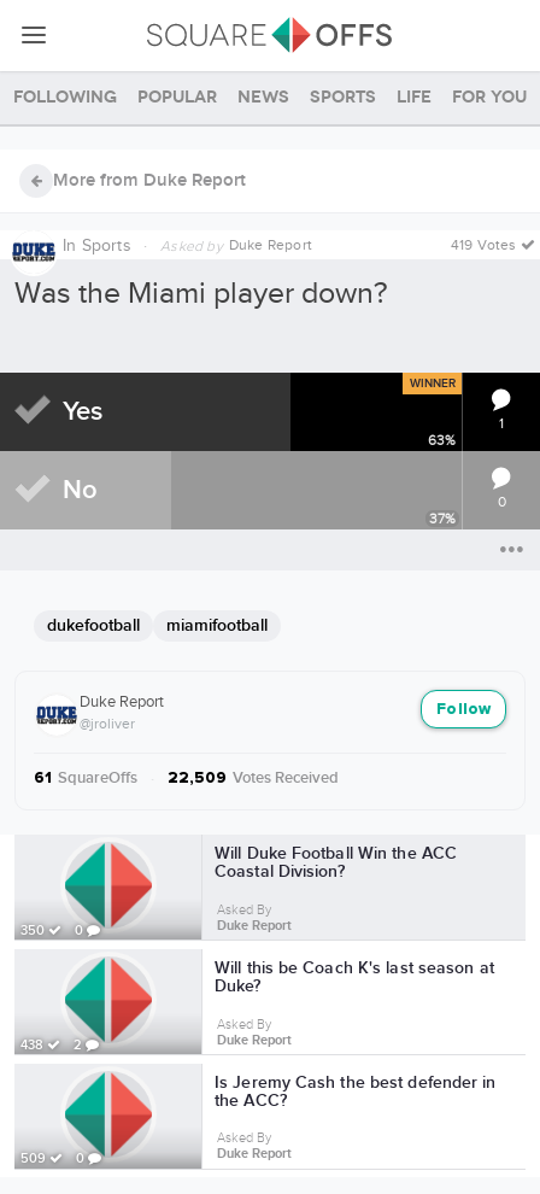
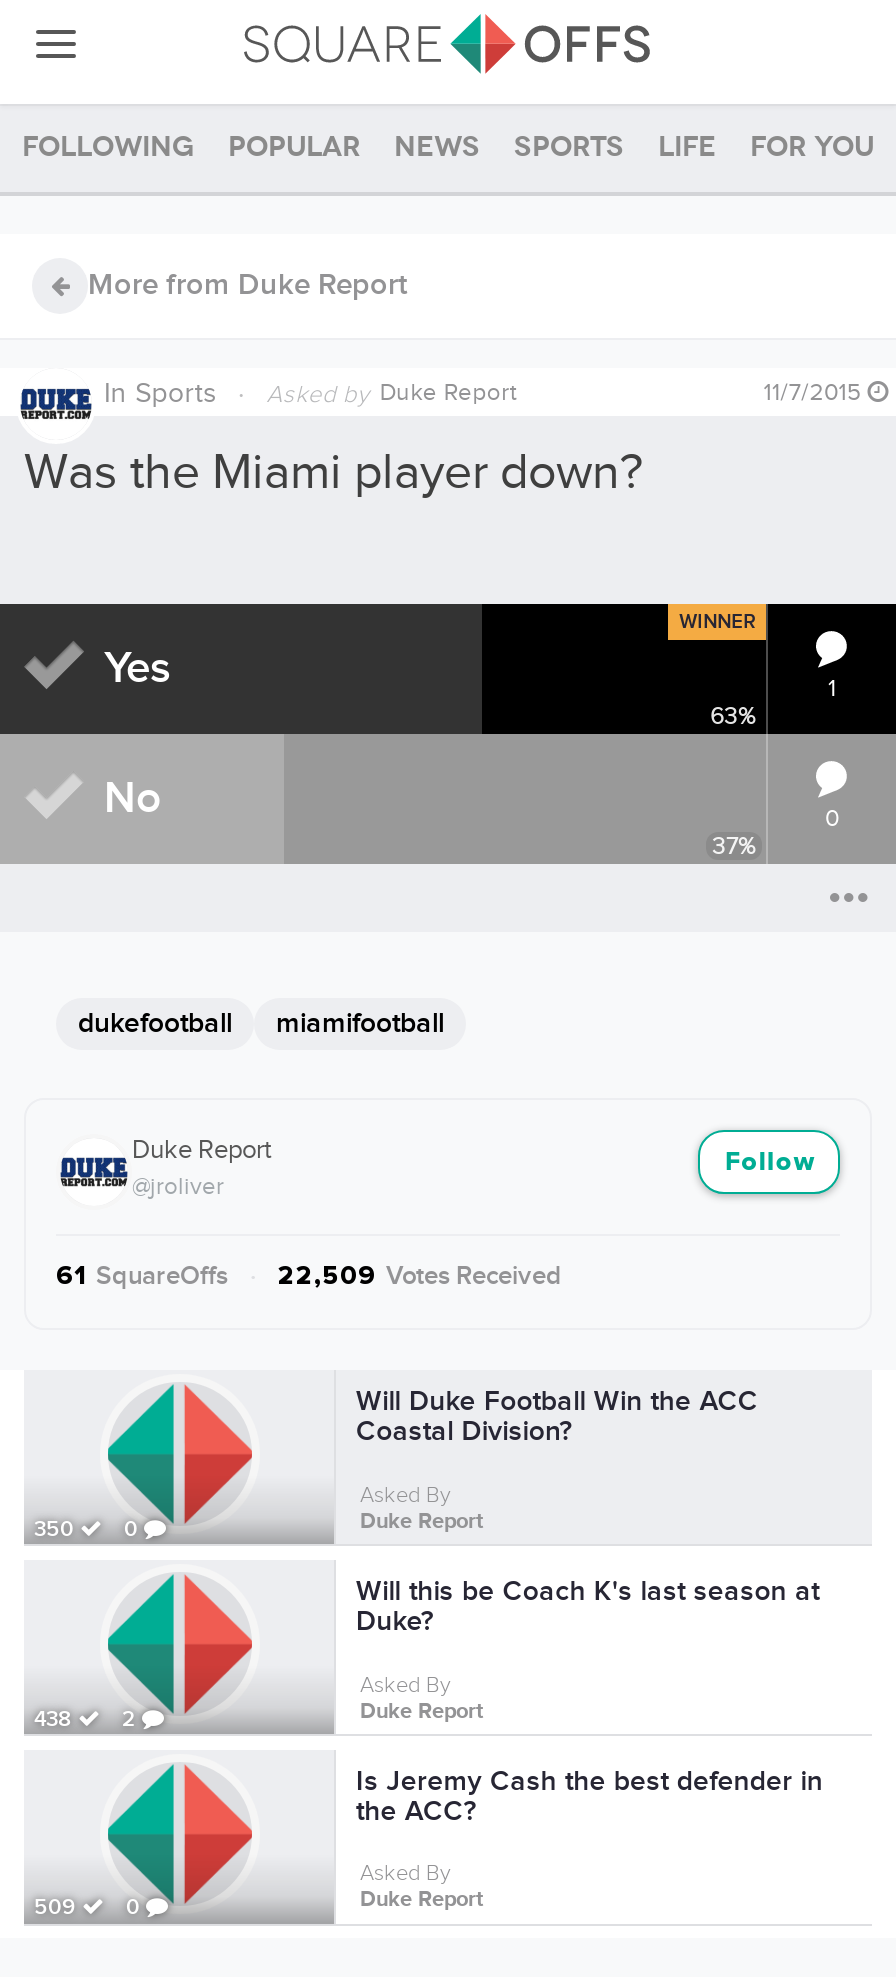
- 419 Votes
+ 11/7/2015
